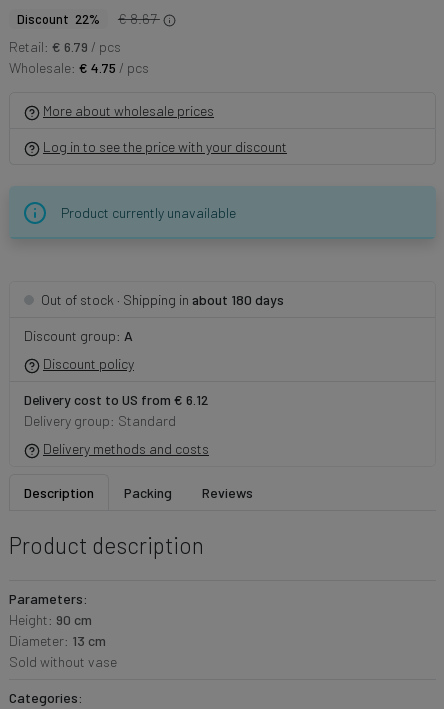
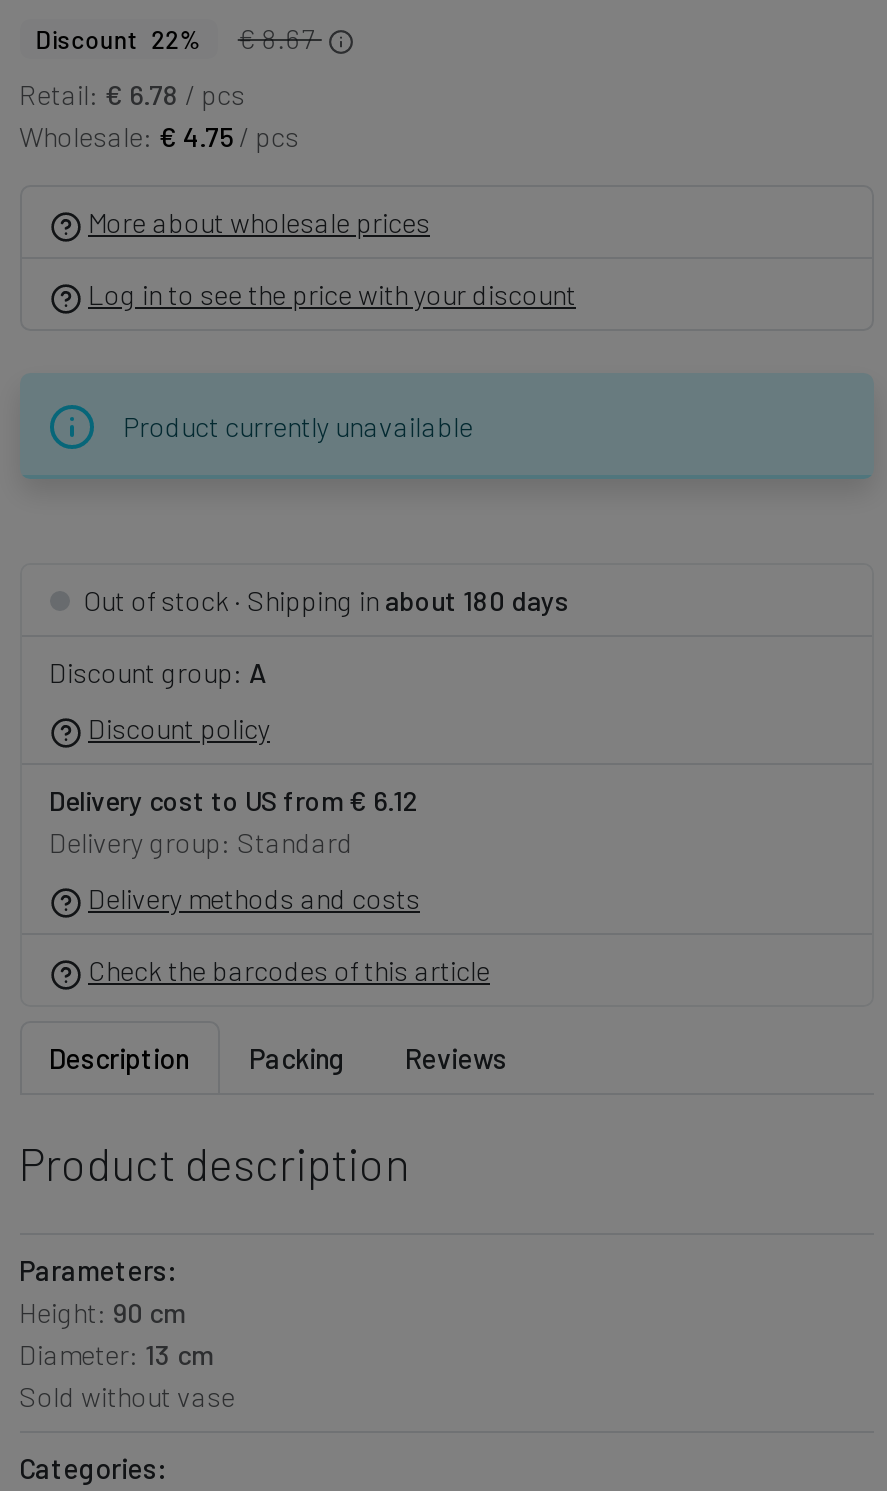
- Retail: € 6.79 / pcs
+ Retail: € 6.78 / pcs

+ Check the barcodes of this article
